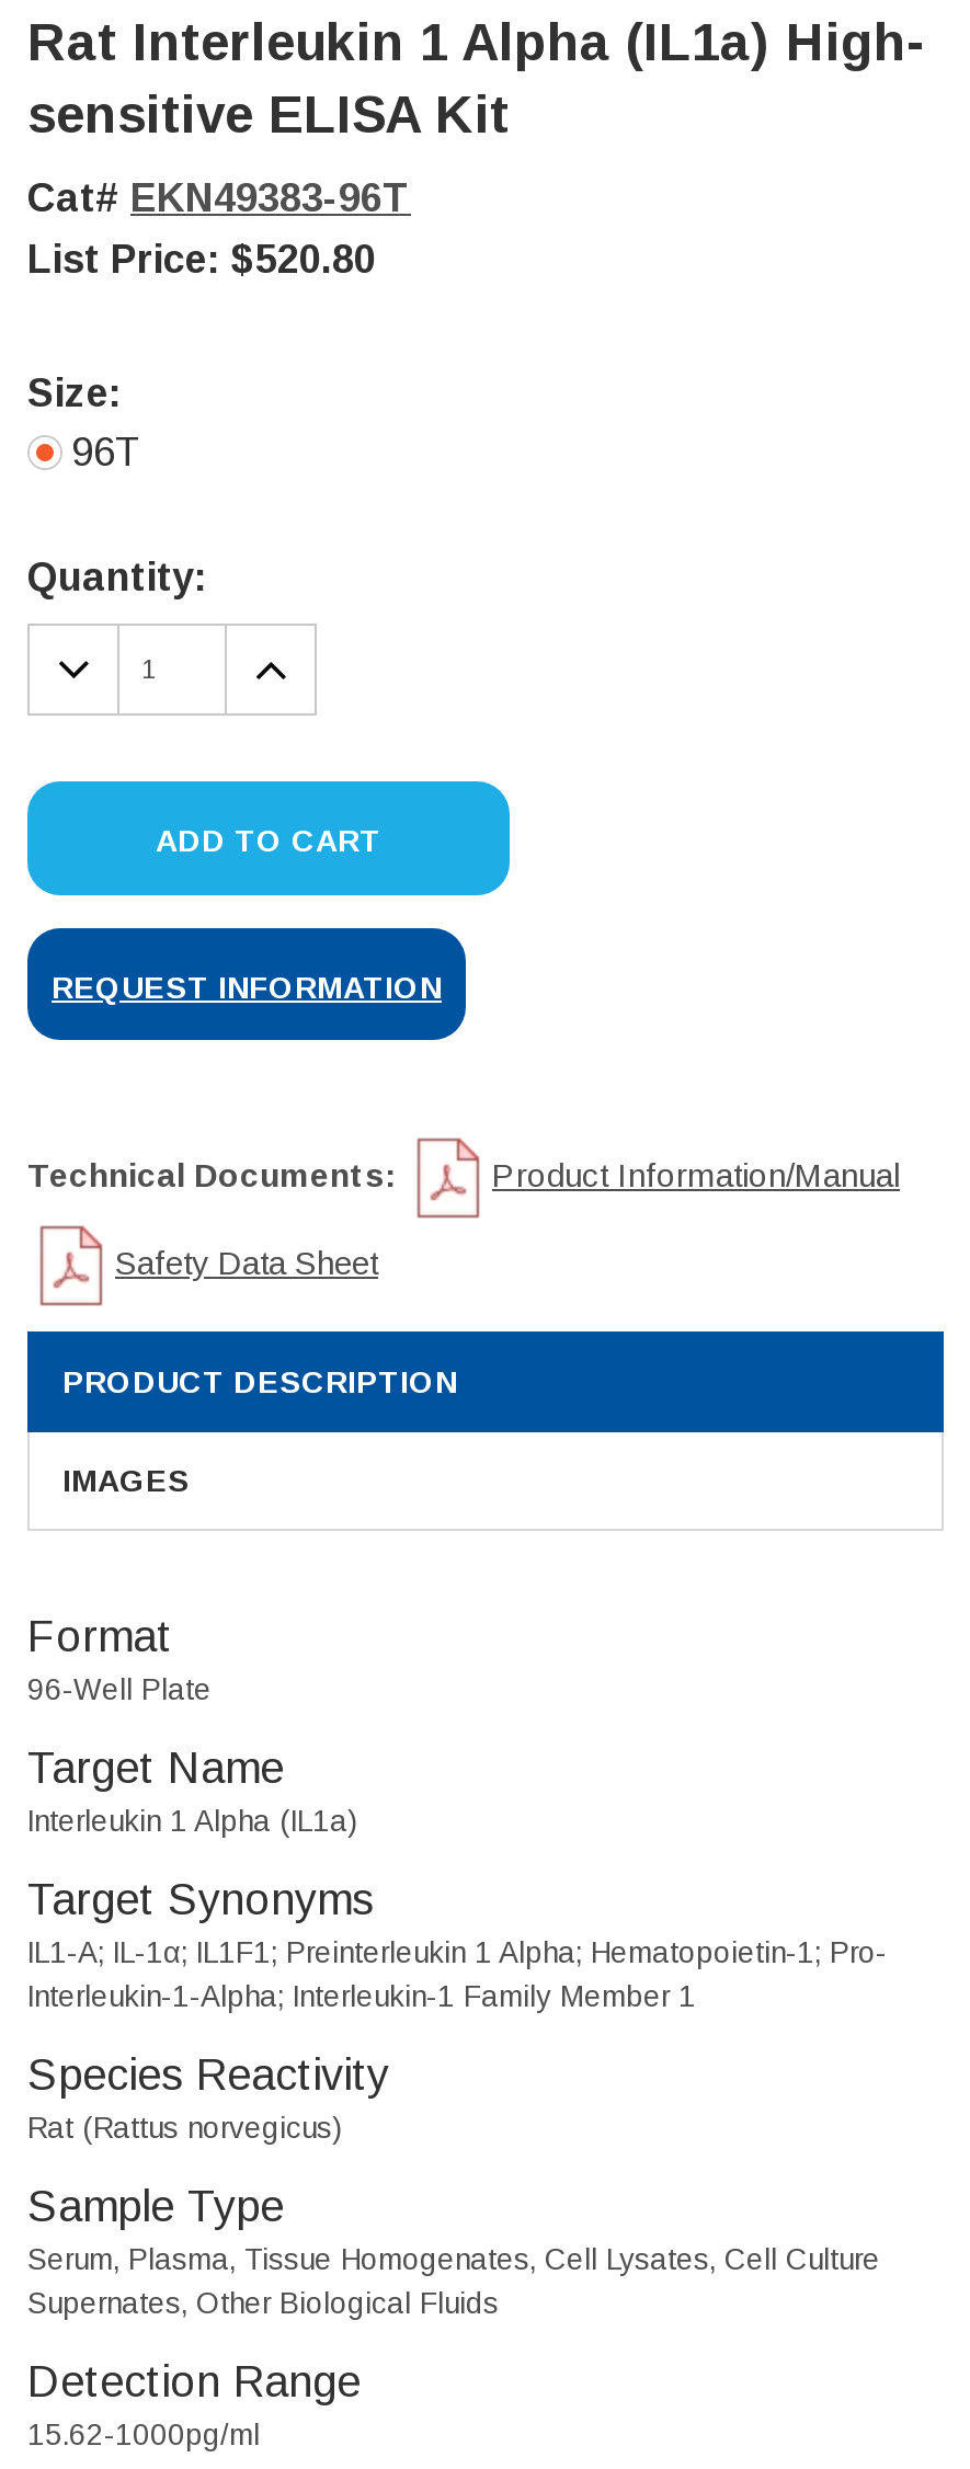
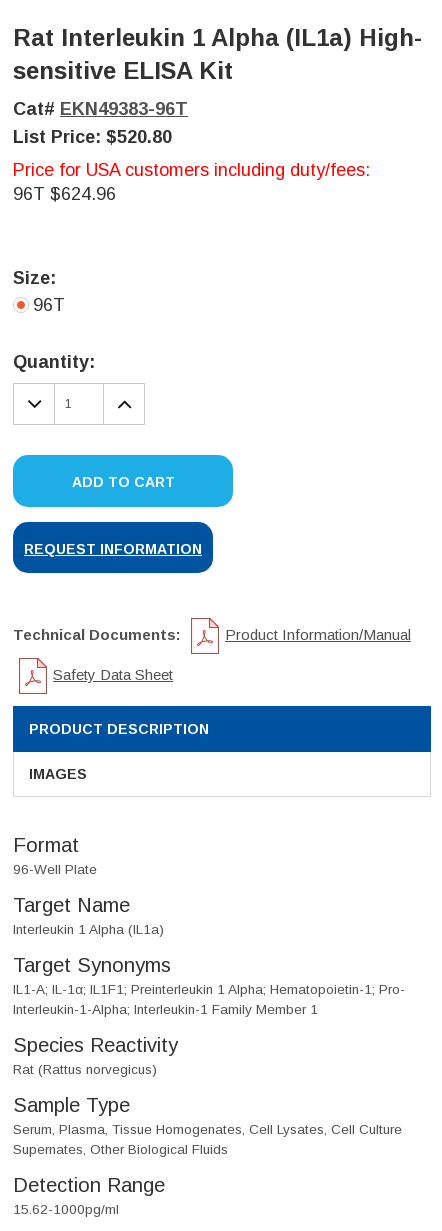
+ Price for USA customers including duty/fees:
+ 96T $624.96
